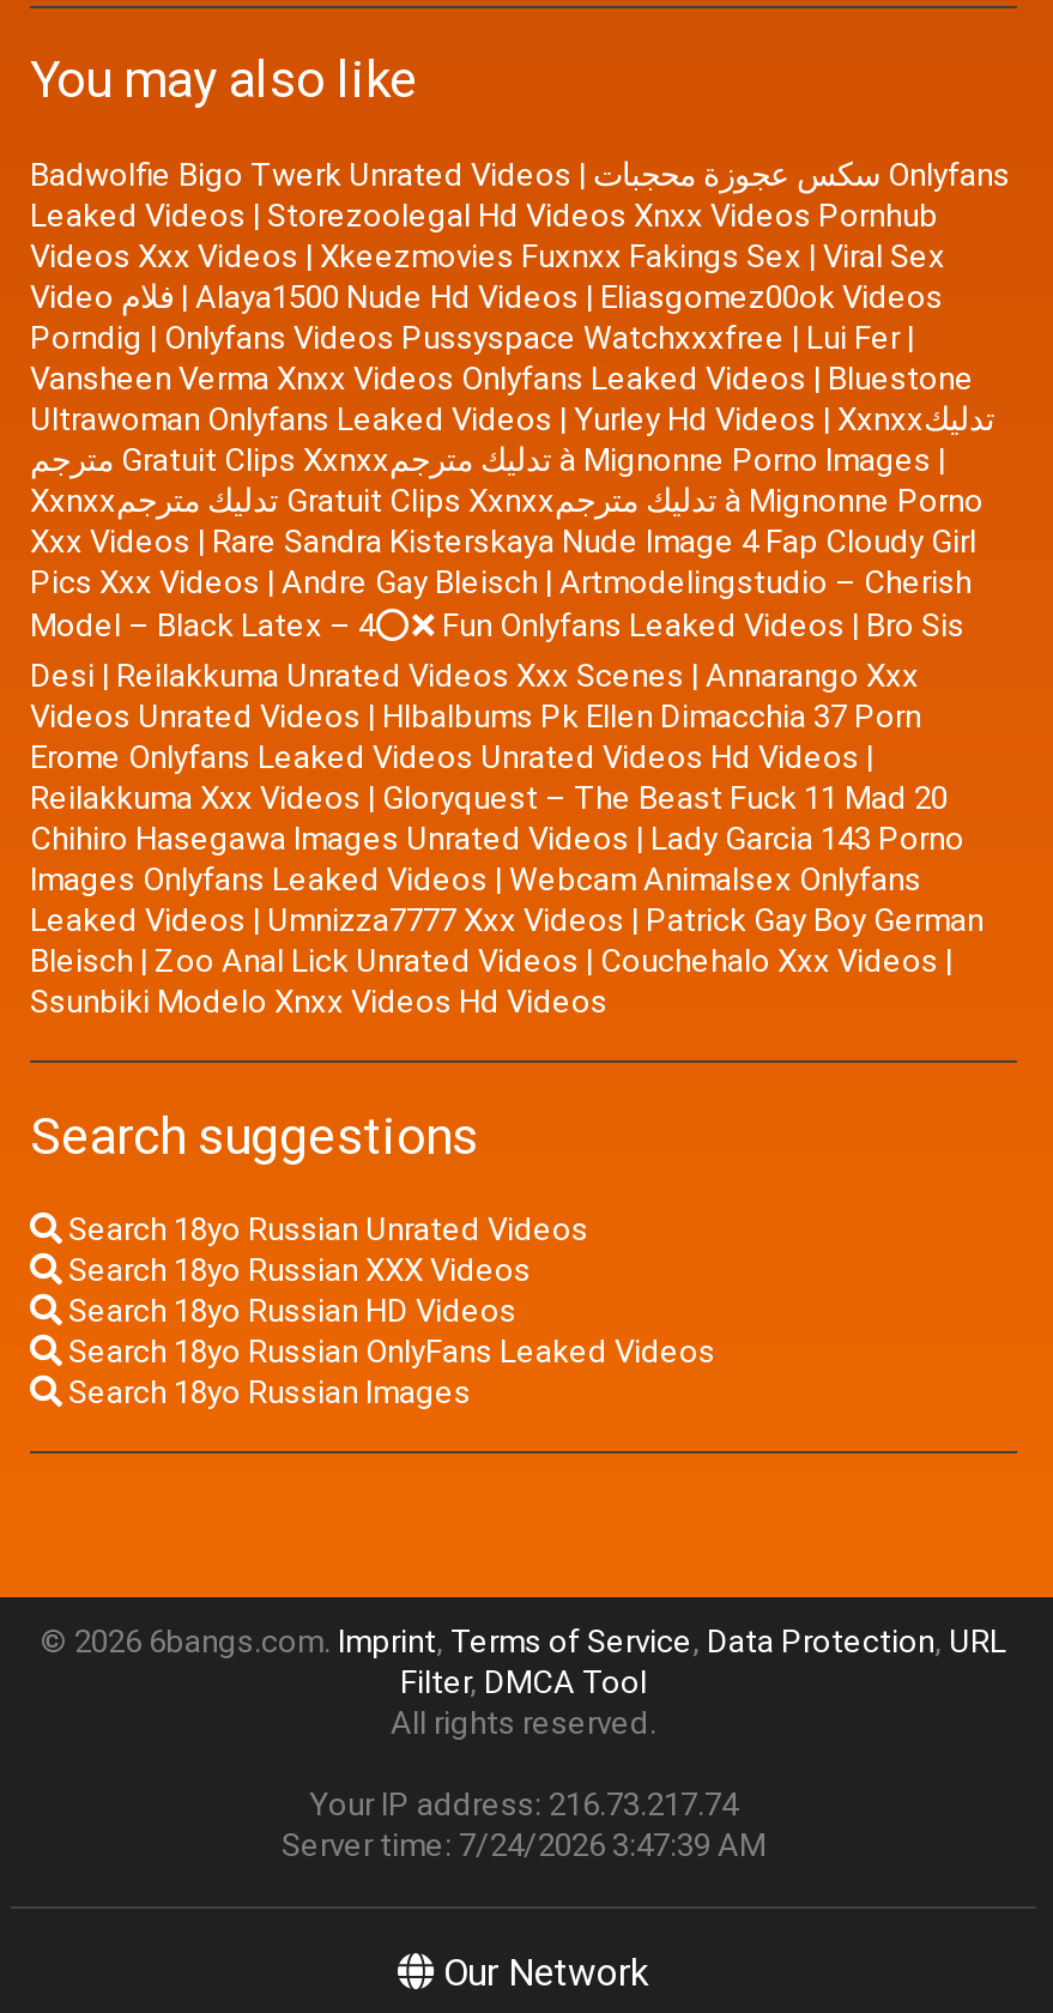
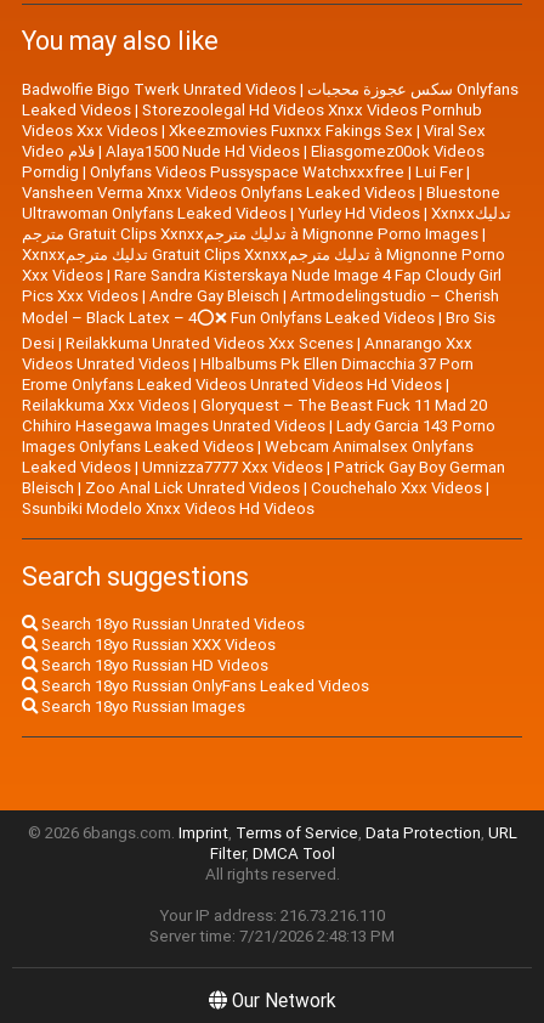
- Your IP address: 216.73.217.74
+ Your IP address: 216.73.216.110

- Server time: 7/24/2026 3:47:39 AM
+ Server time: 7/21/2026 2:48:13 PM
